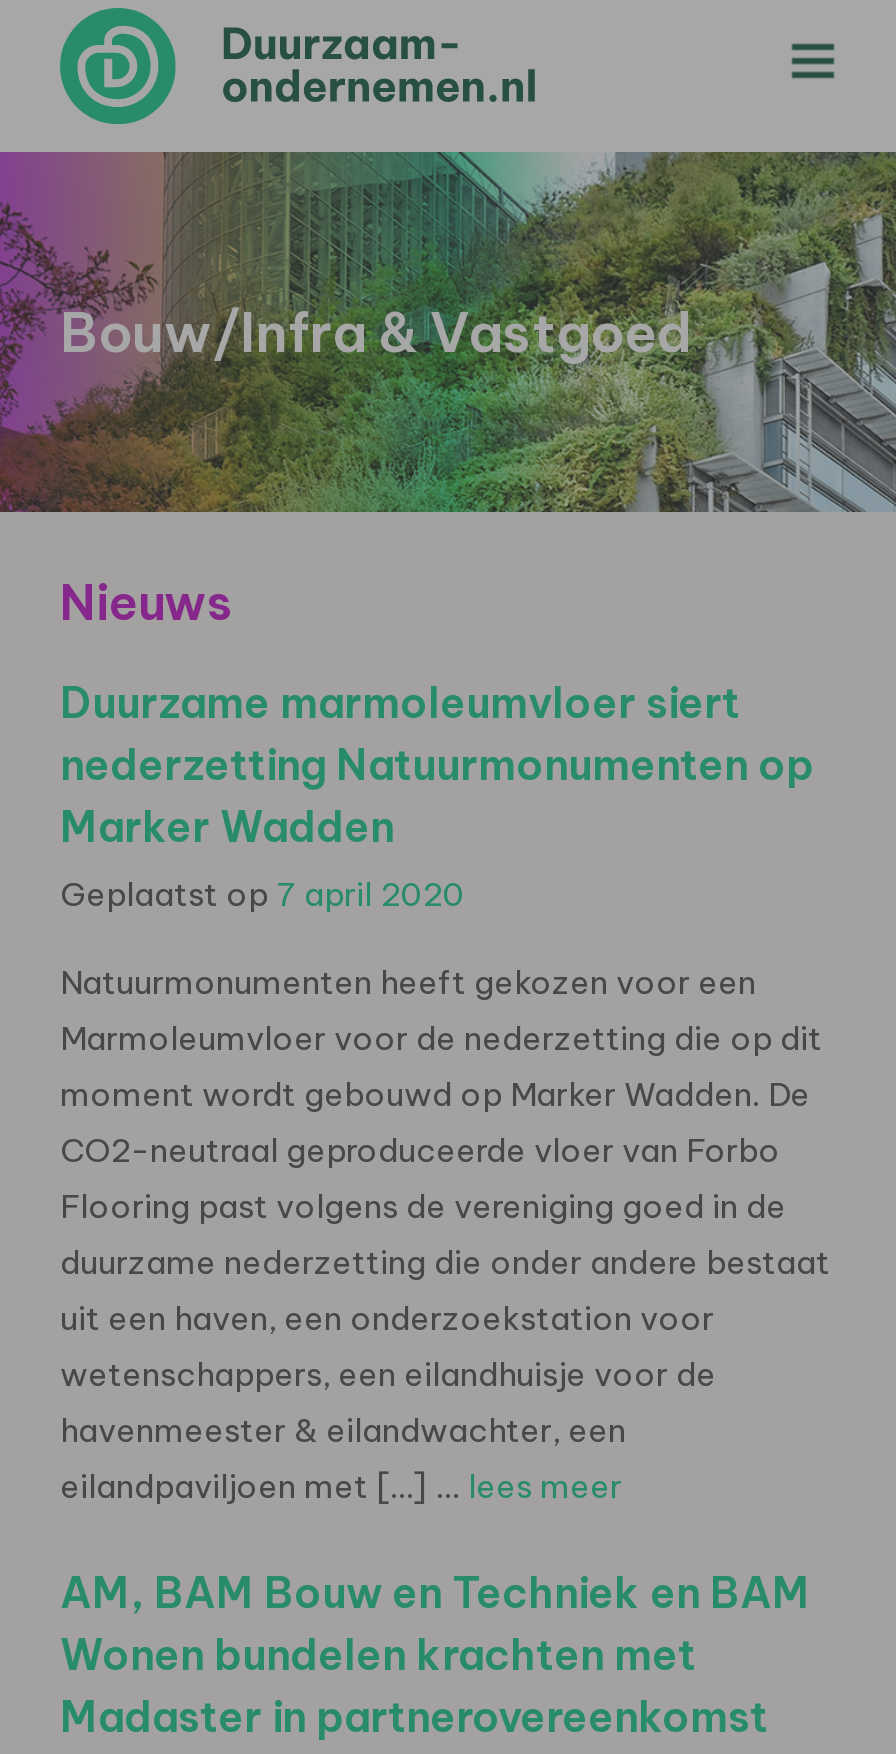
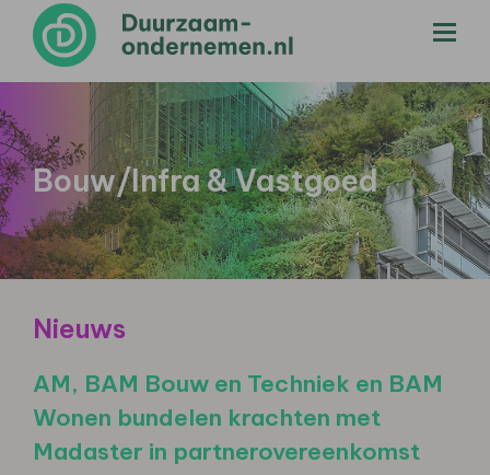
- Duurzame marmoleumvloer siert
- nederzetting Natuurmonumenten op
- Marker Wadden
- Geplaatst op 7 april 2020
- Natuurmonumenten heeft gekozen voor een
- Marmoleumvloer voor de nederzetting die op dit
- moment wordt gebouwd op Marker Wadden. De
- CO2-neutraal geproduceerde vloer van Forbo
- Flooring past volgens de vereniging goed in de
- duurzame nederzetting die onder andere bestaat
- uit een haven, een onderzoekstation voor
- wetenschappers, een eilandhuisje voor de
- havenmeester & eilandwachter, een
- eilandpaviljoen met […] ... lees meer
